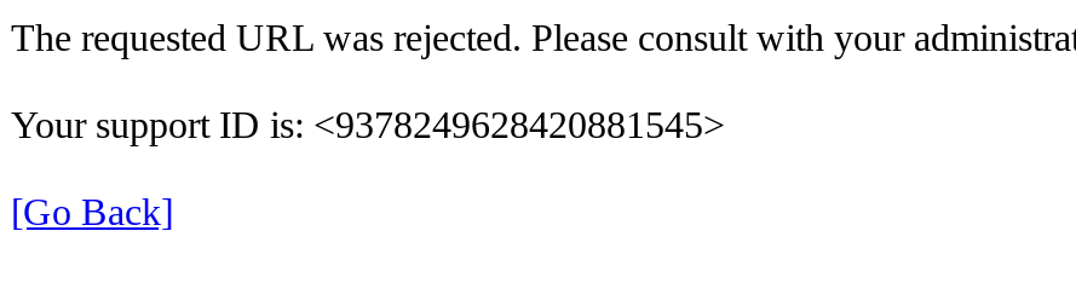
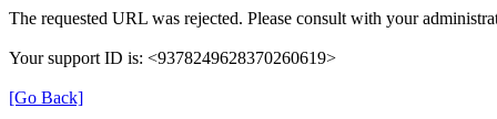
- Your support ID is: <9378249628420881545>
+ Your support ID is: <9378249628370260619>
